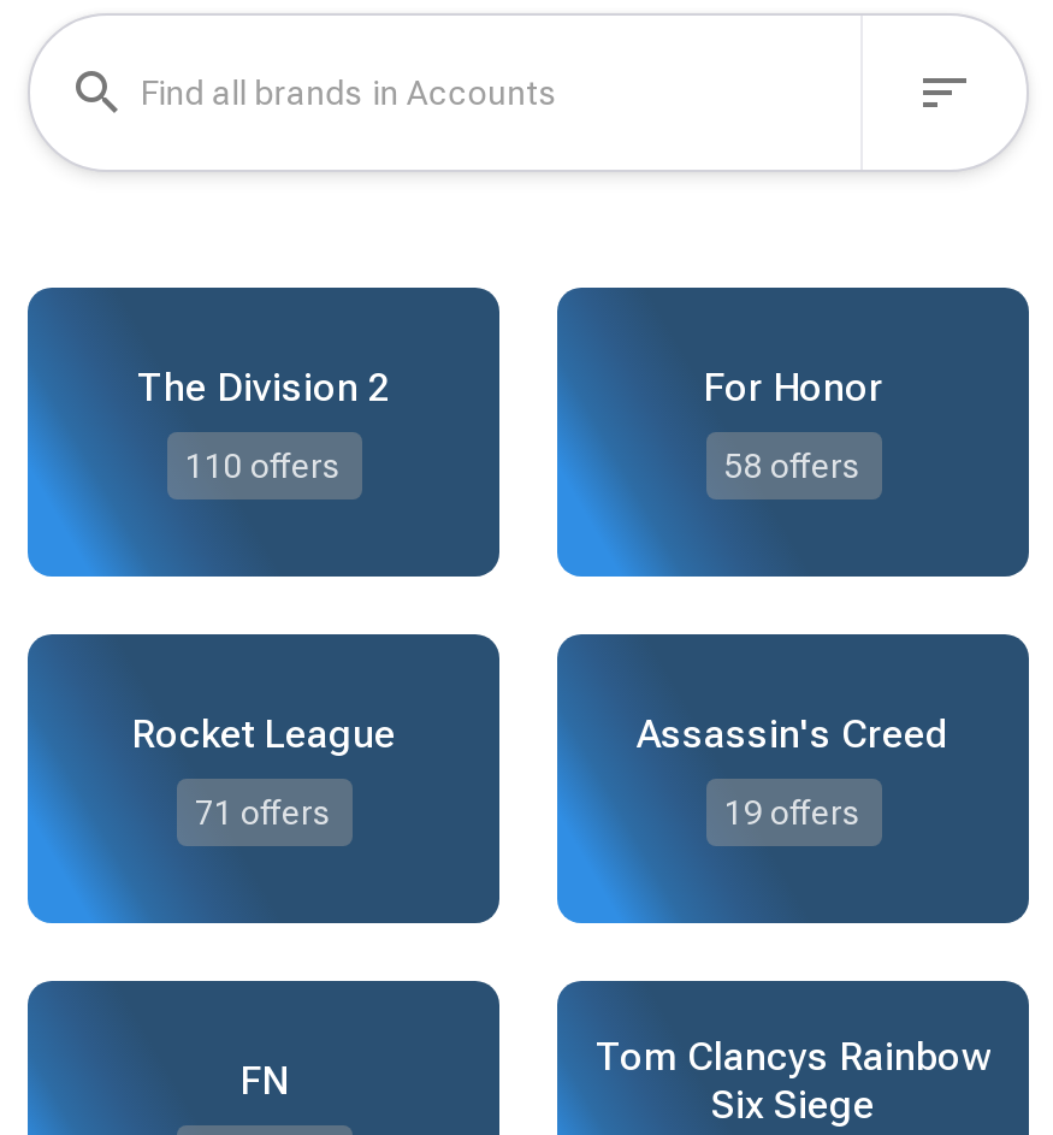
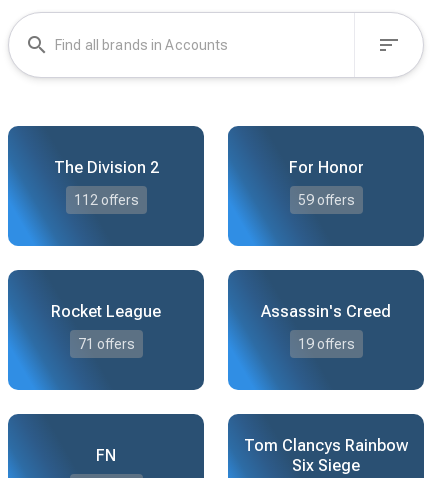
- 110 offers
+ 112 offers

- 58 offers
+ 59 offers
